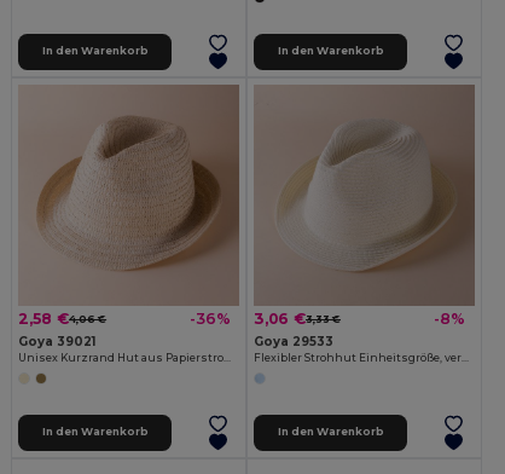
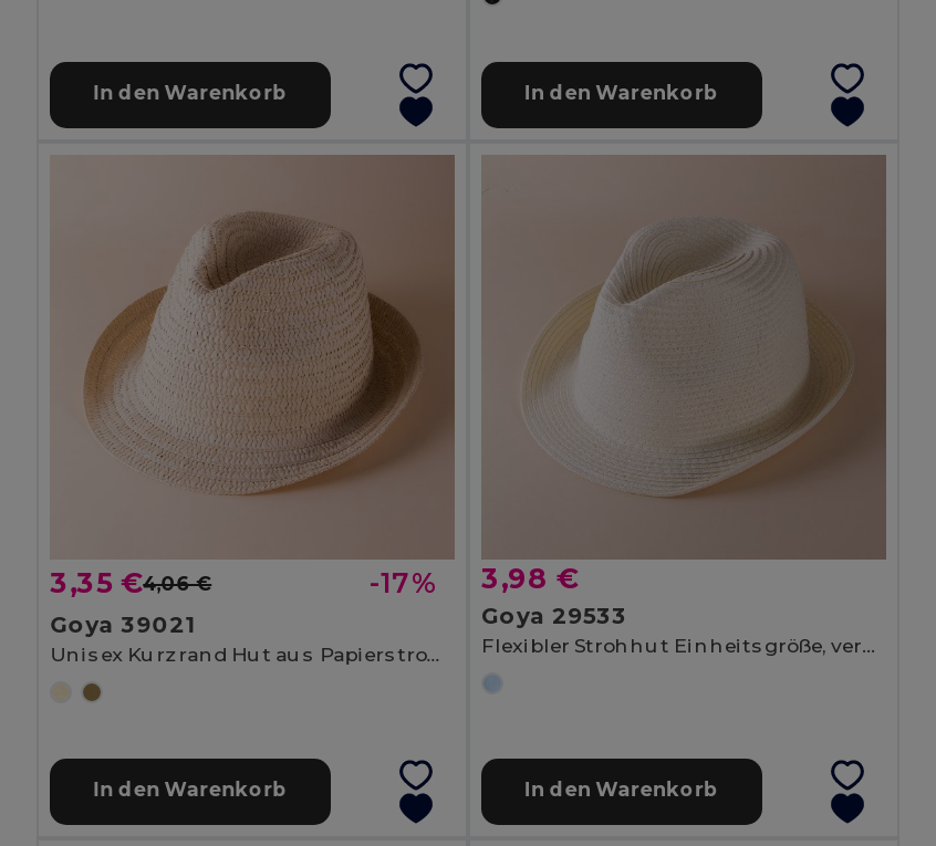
- 2,58 €4,06 €
+ 3,35 €4,06 €

- -36%
+ -17%

- 3,06 €3,33 €
- -8%
+ 3,98 €
